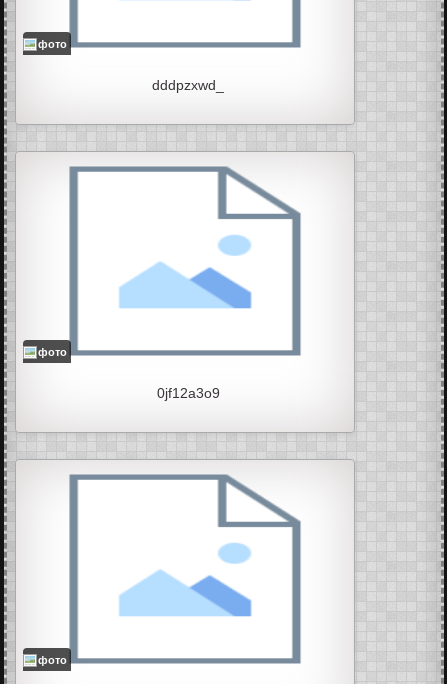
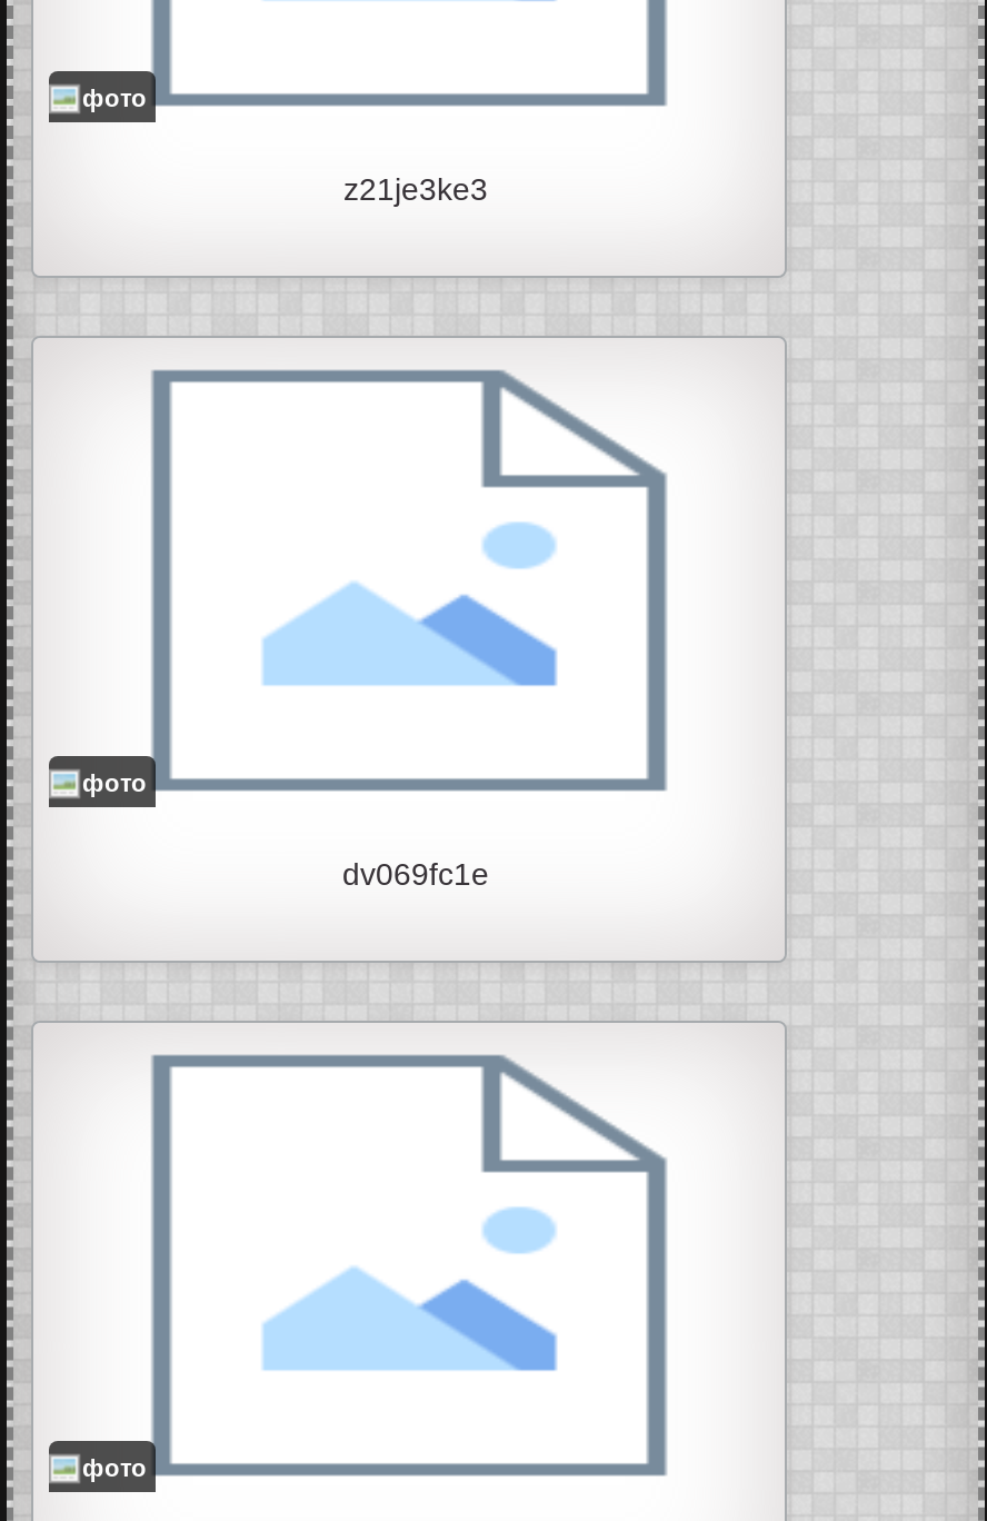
- dddpzxwd_
+ z21je3ke3

- 0jf12a3o9
+ dv069fc1e
